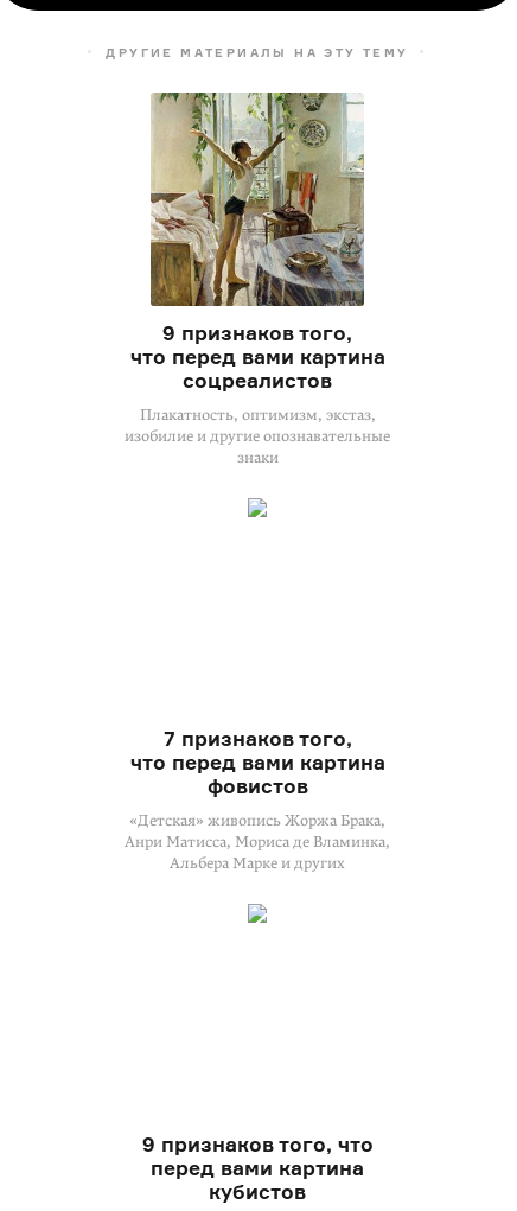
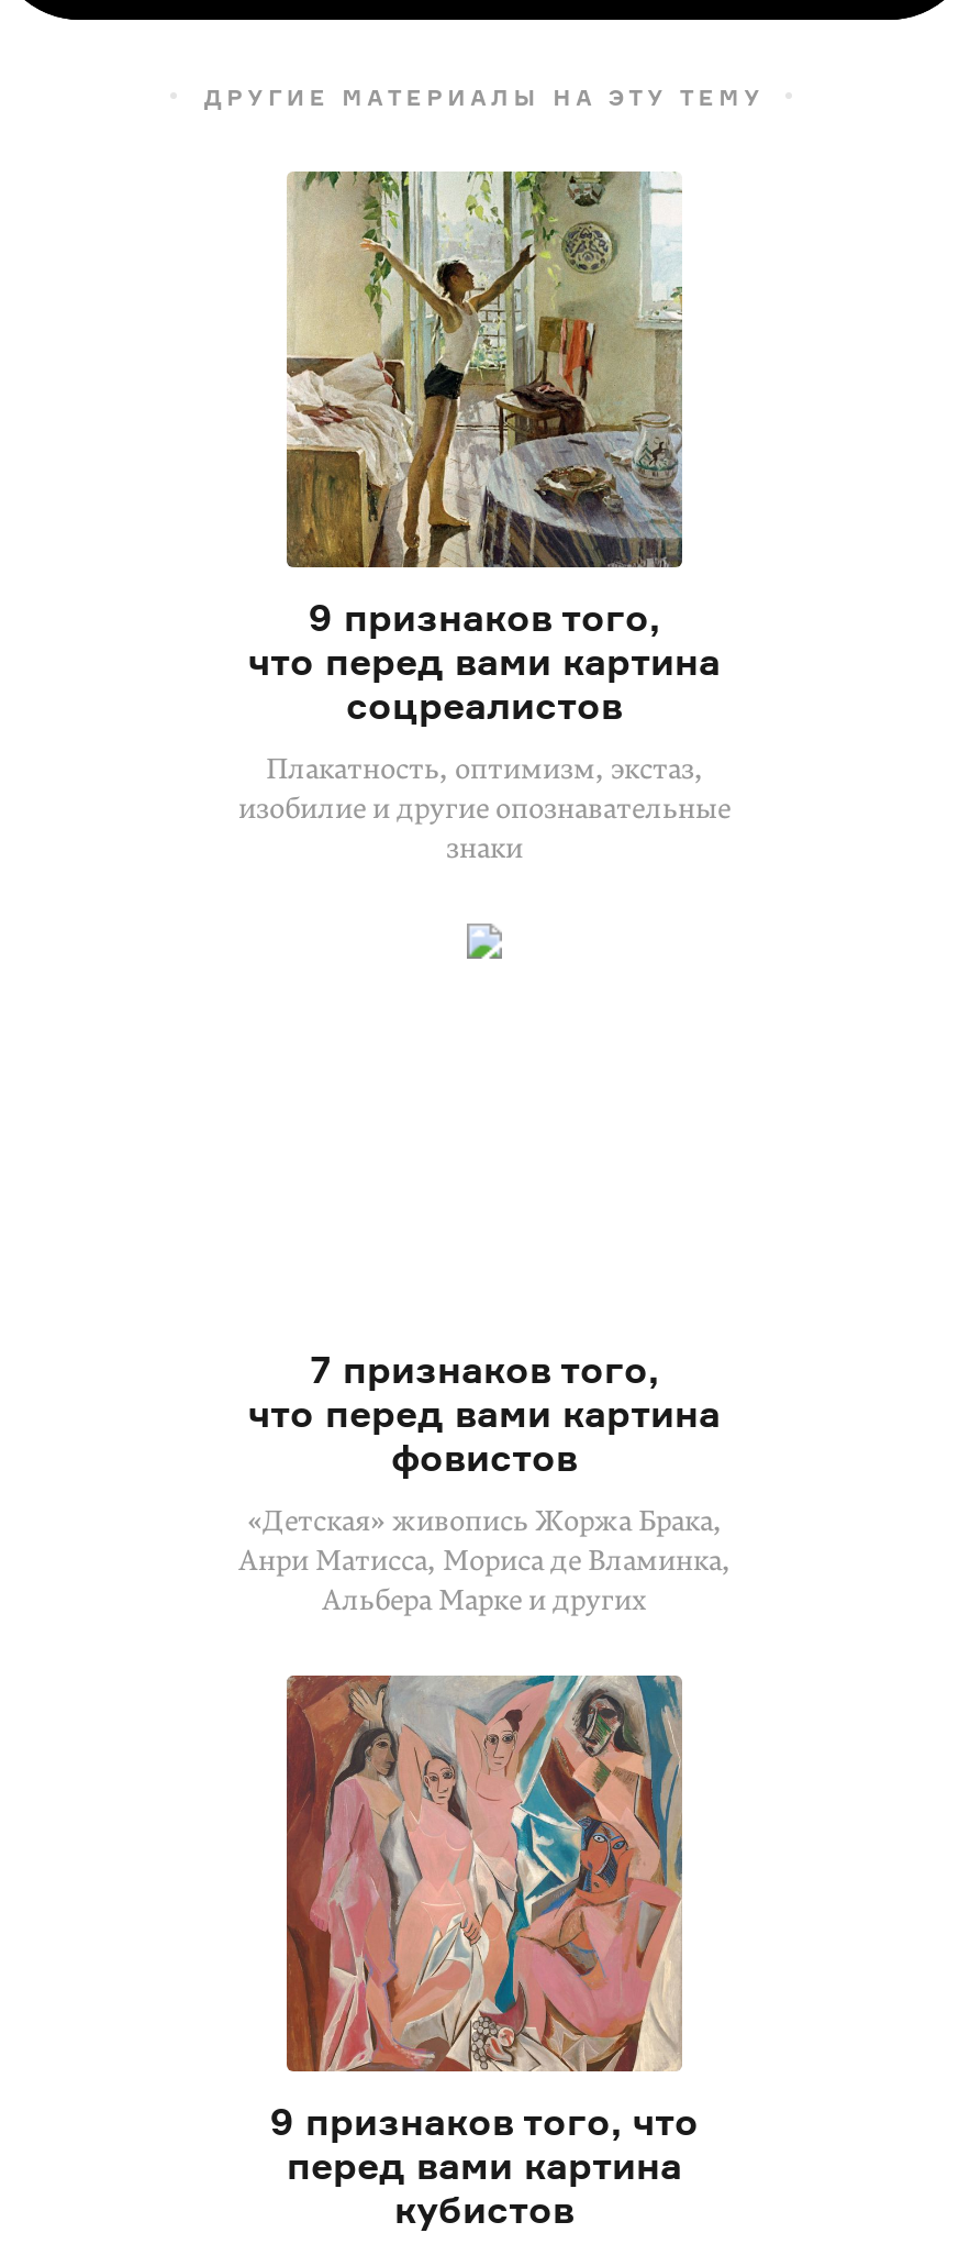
+ [image]
